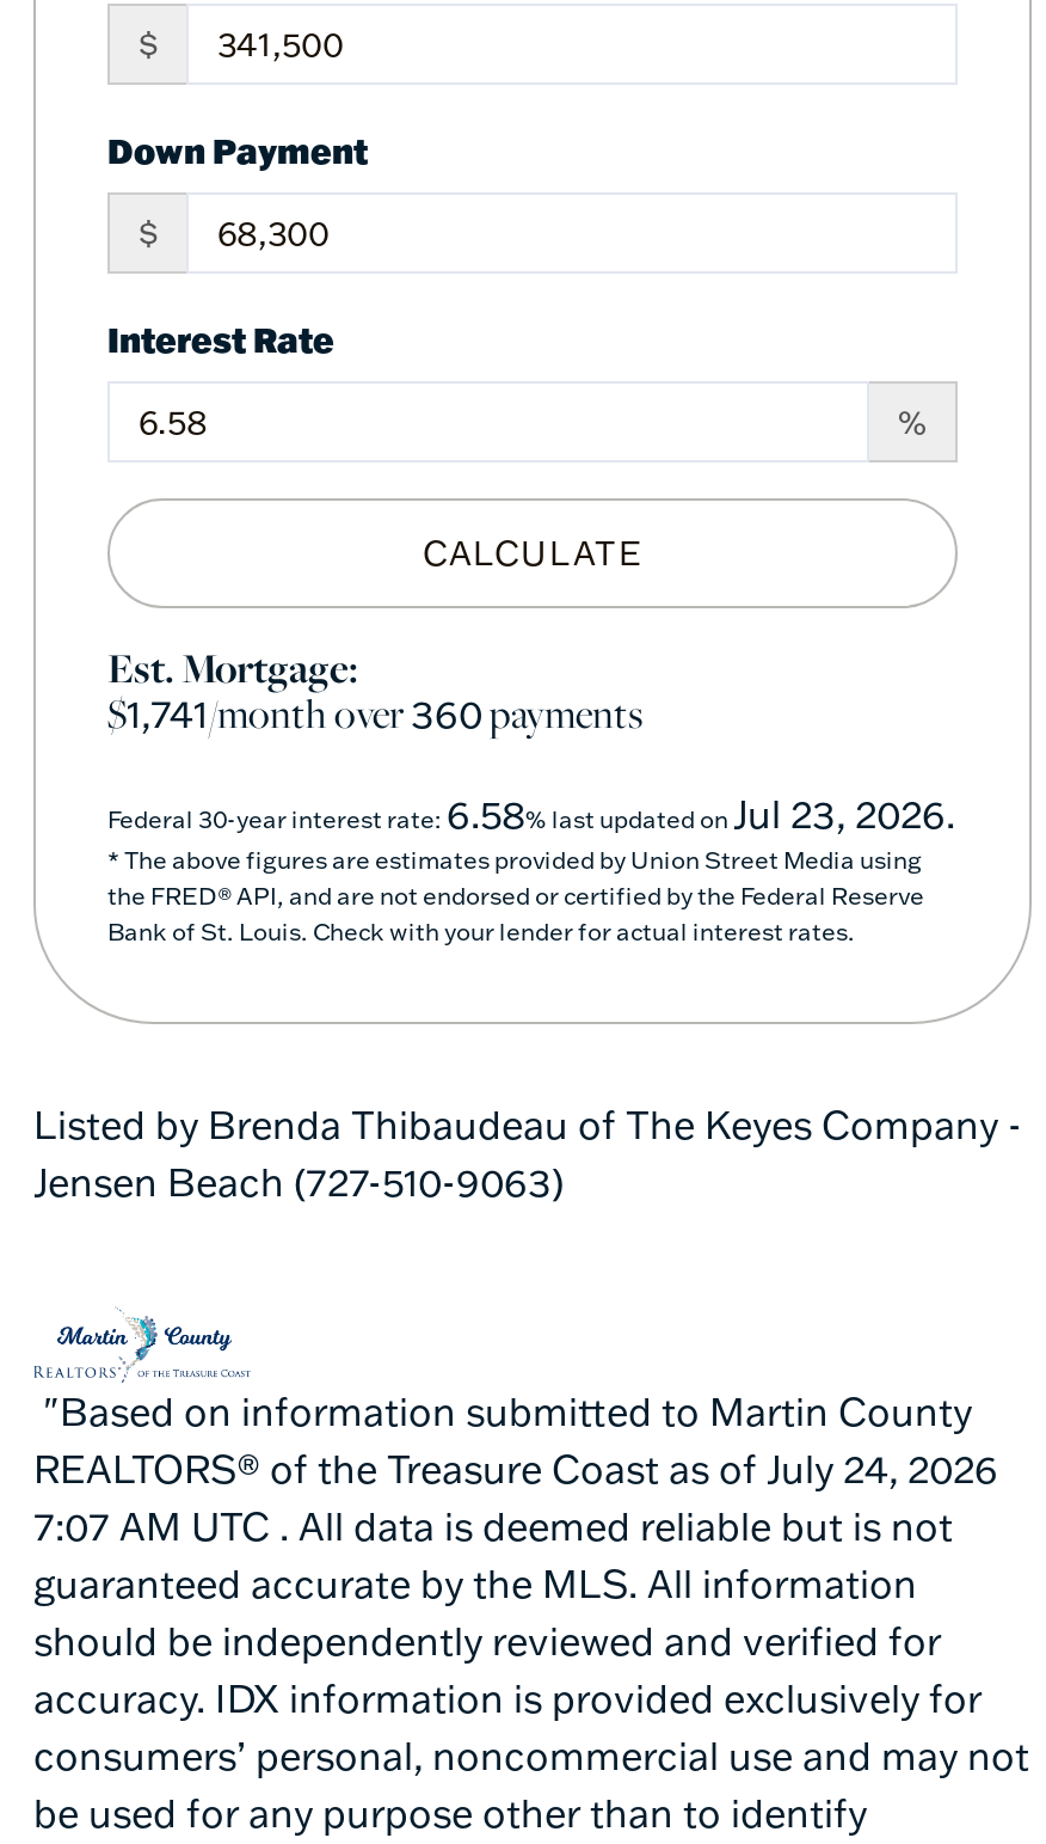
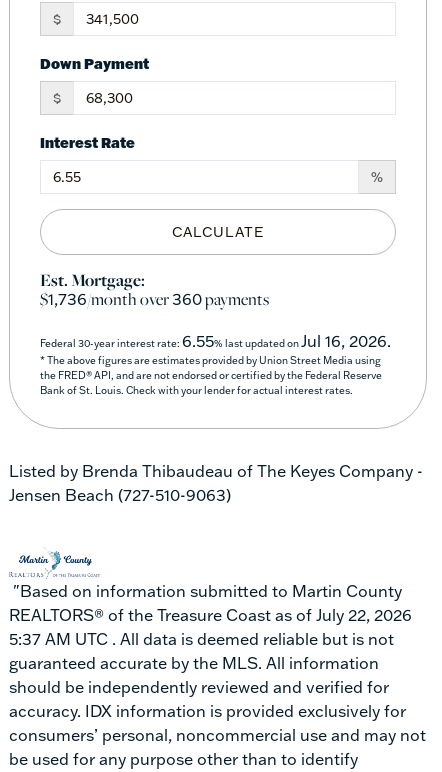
- $1,741/month over360payments
+ $1,736/month over360payments

- Federal 30-year interest rate: 6.58% last updated on Jul 23, 2026.
+ Federal 30-year interest rate: 6.55% last updated on Jul 16, 2026.

- REALTORS® of the Treasure Coast as of July 24, 2026
+ REALTORS® of the Treasure Coast as of July 22, 2026

- 7:07 AM UTC . All data is deemed reliable but is not
+ 5:37 AM UTC . All data is deemed reliable but is not
